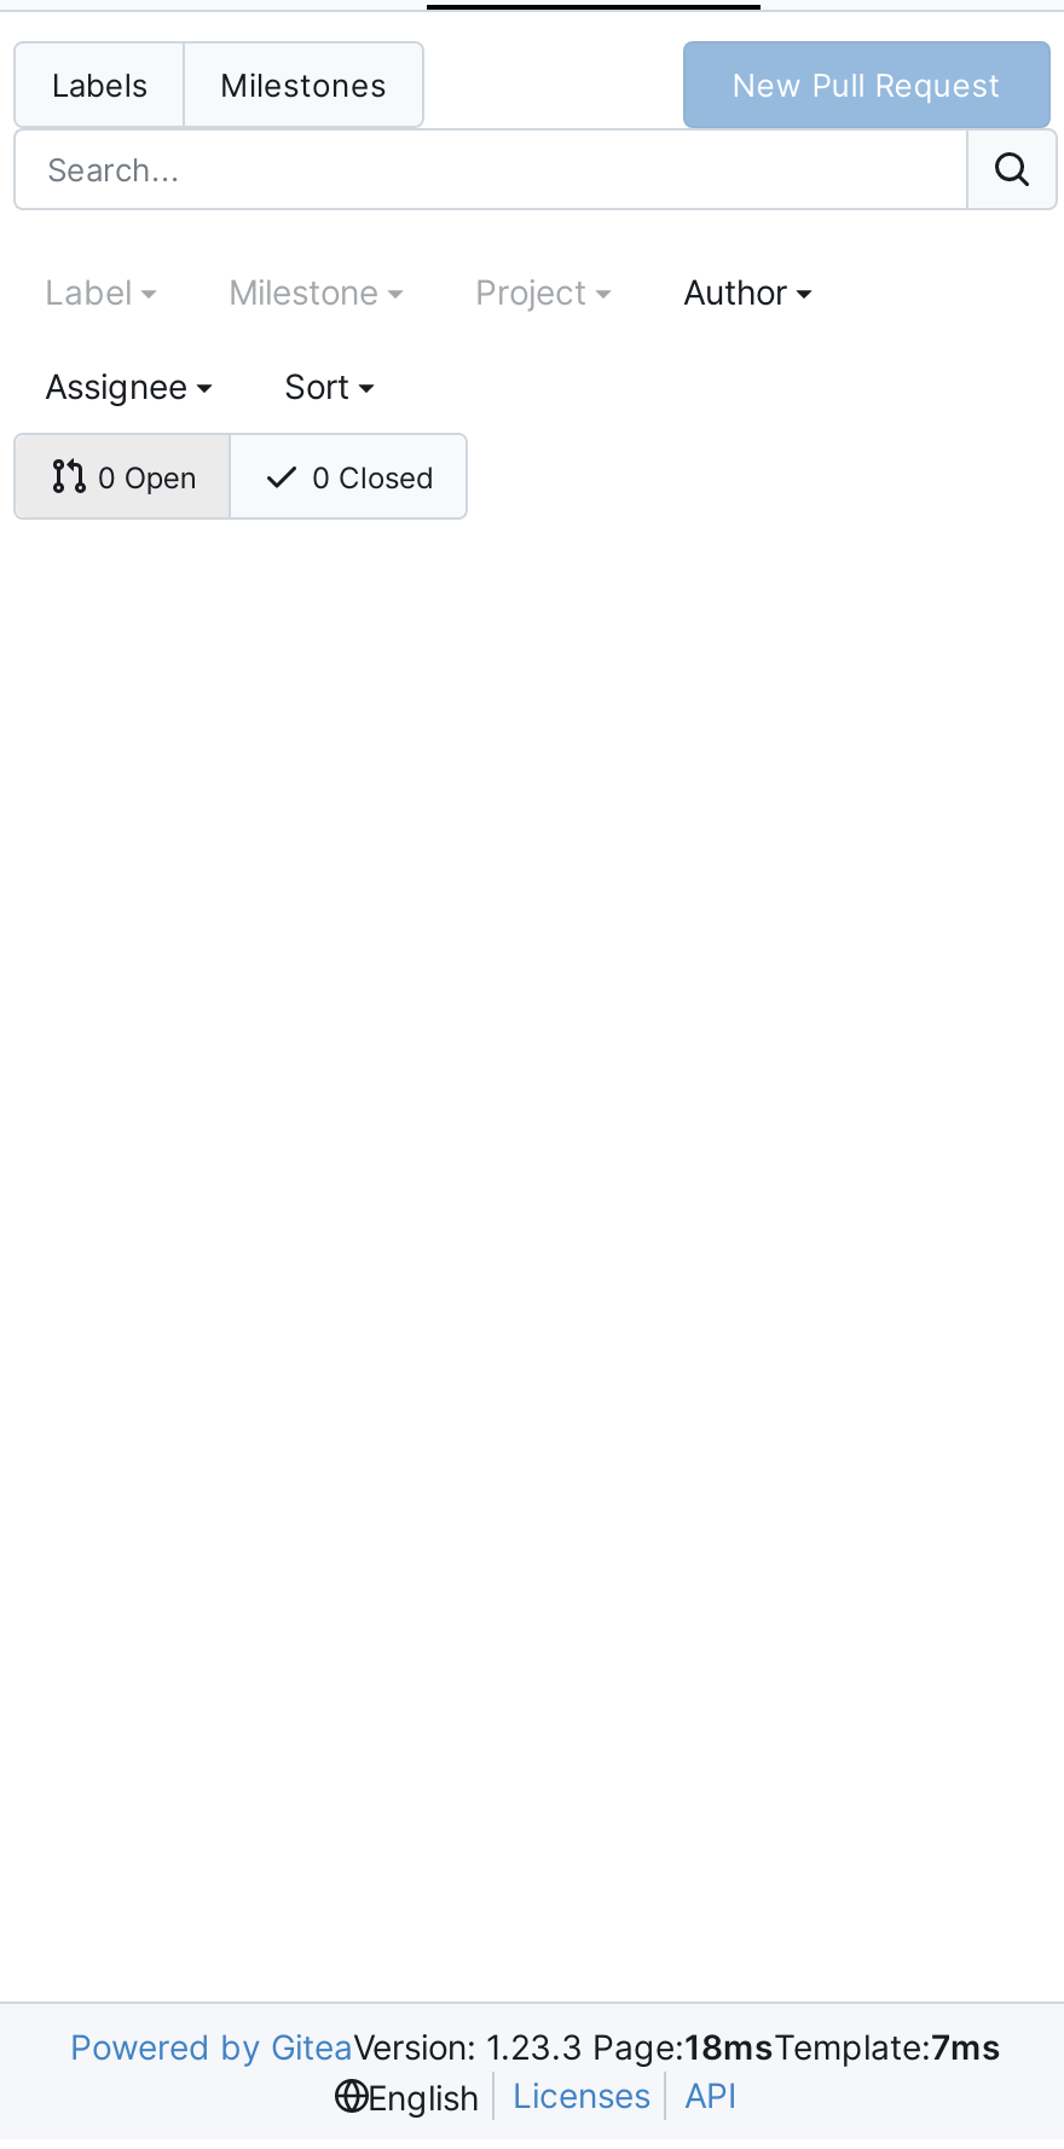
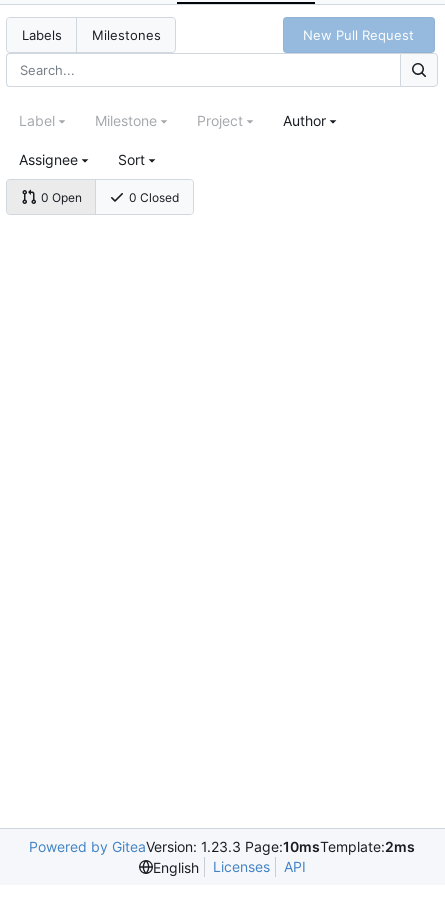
- Powered by GiteaVersion: 1.23.3 Page:18msTemplate:7ms
+ Powered by GiteaVersion: 1.23.3 Page:10msTemplate:2ms
